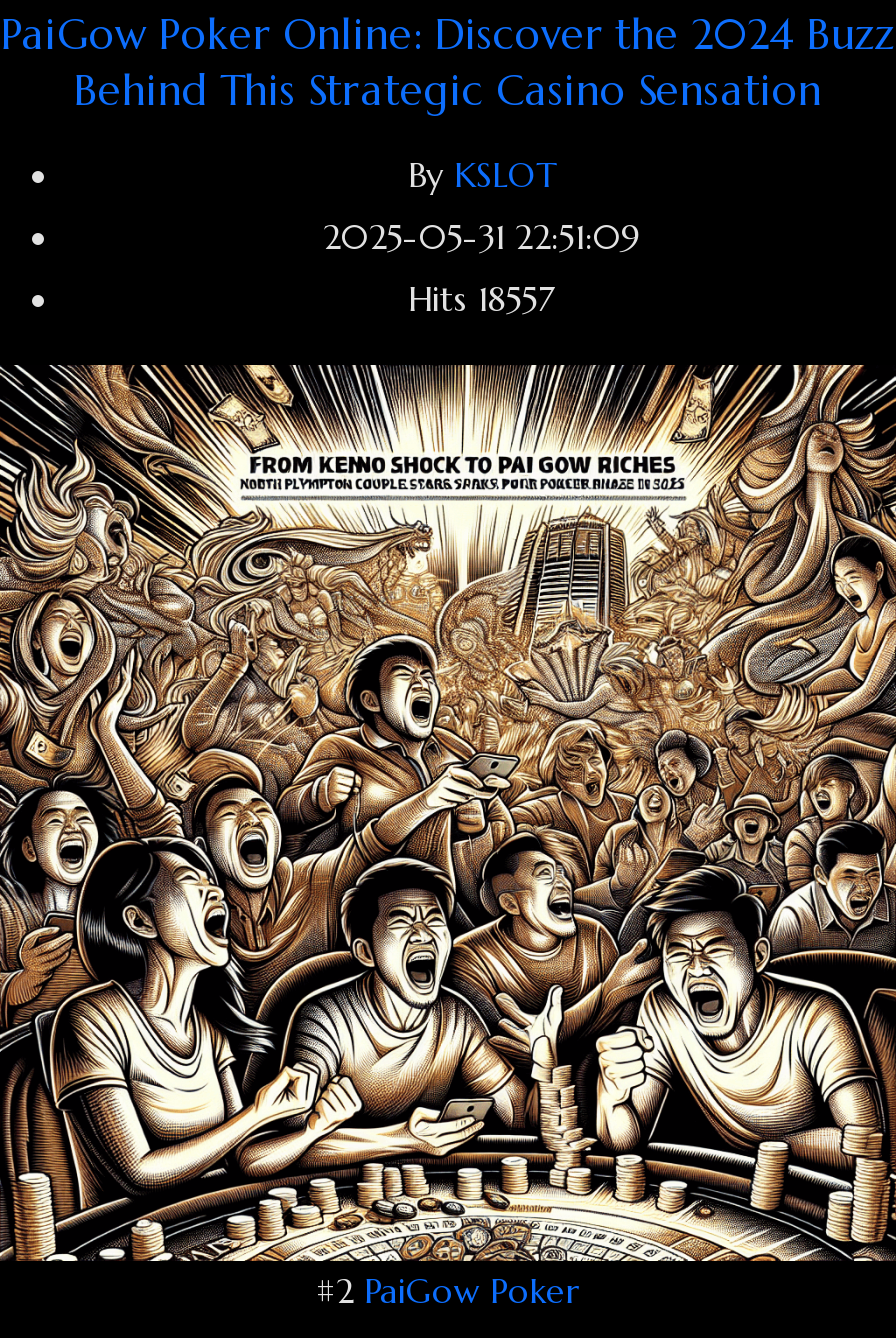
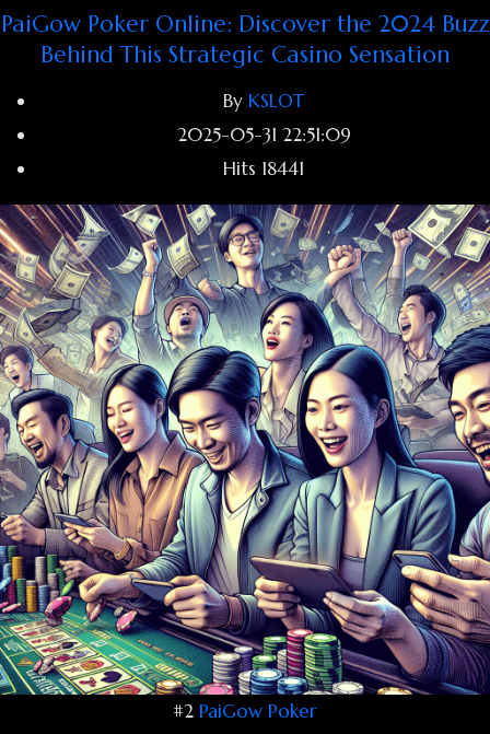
- Hits 18557
+ Hits 18441

- [image]
+ [image]
